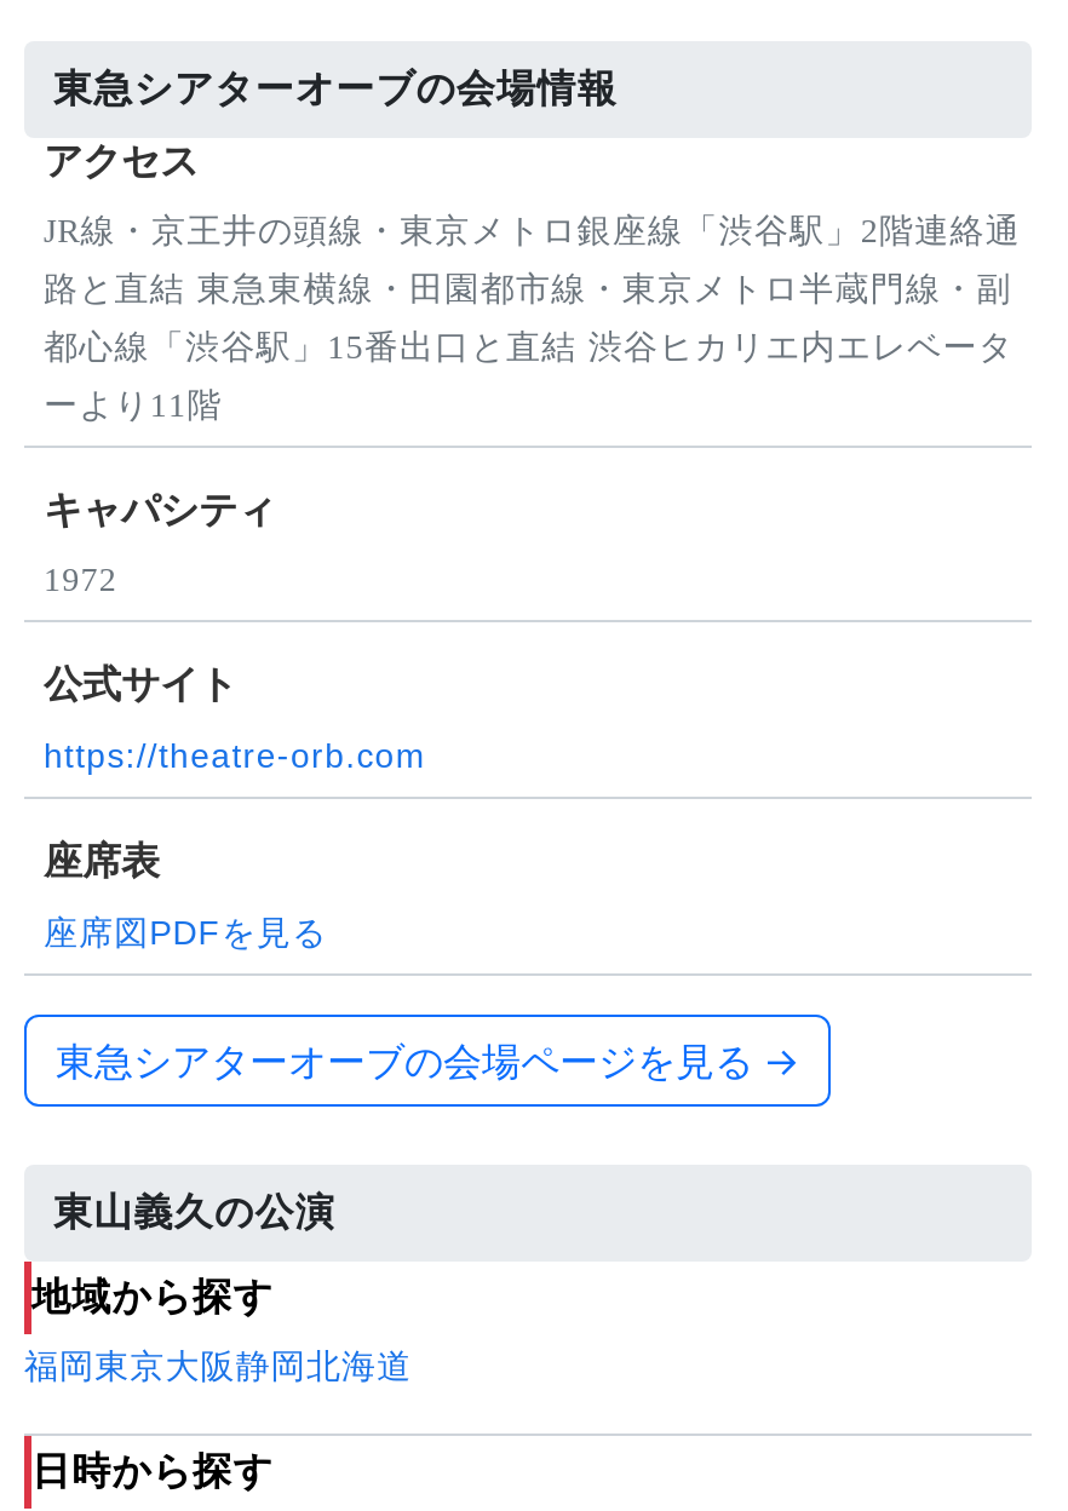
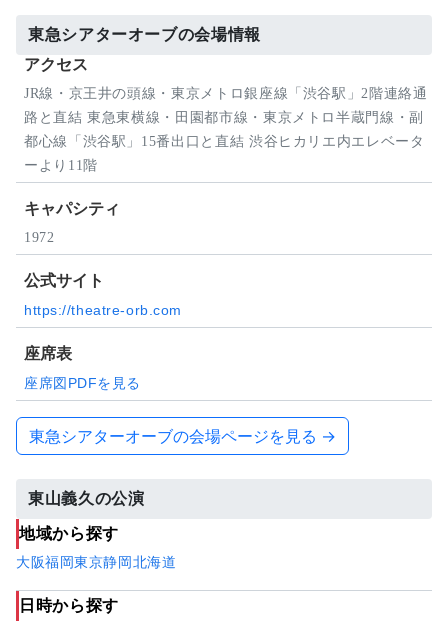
- 福岡東京大阪静岡北海道
+ 大阪福岡東京静岡北海道
